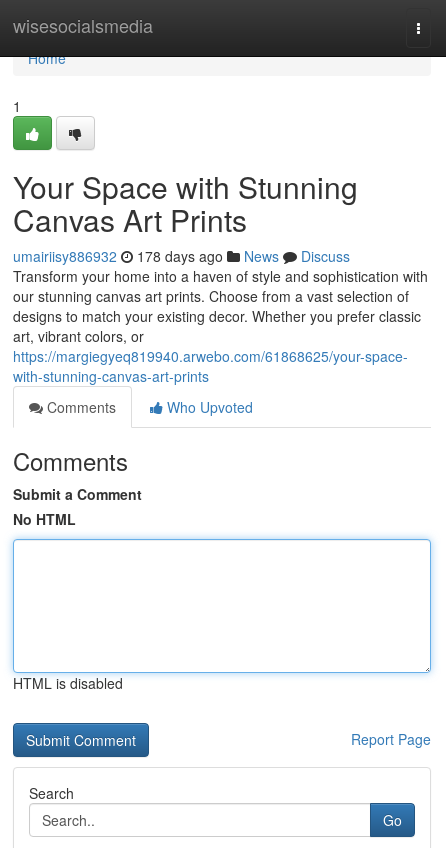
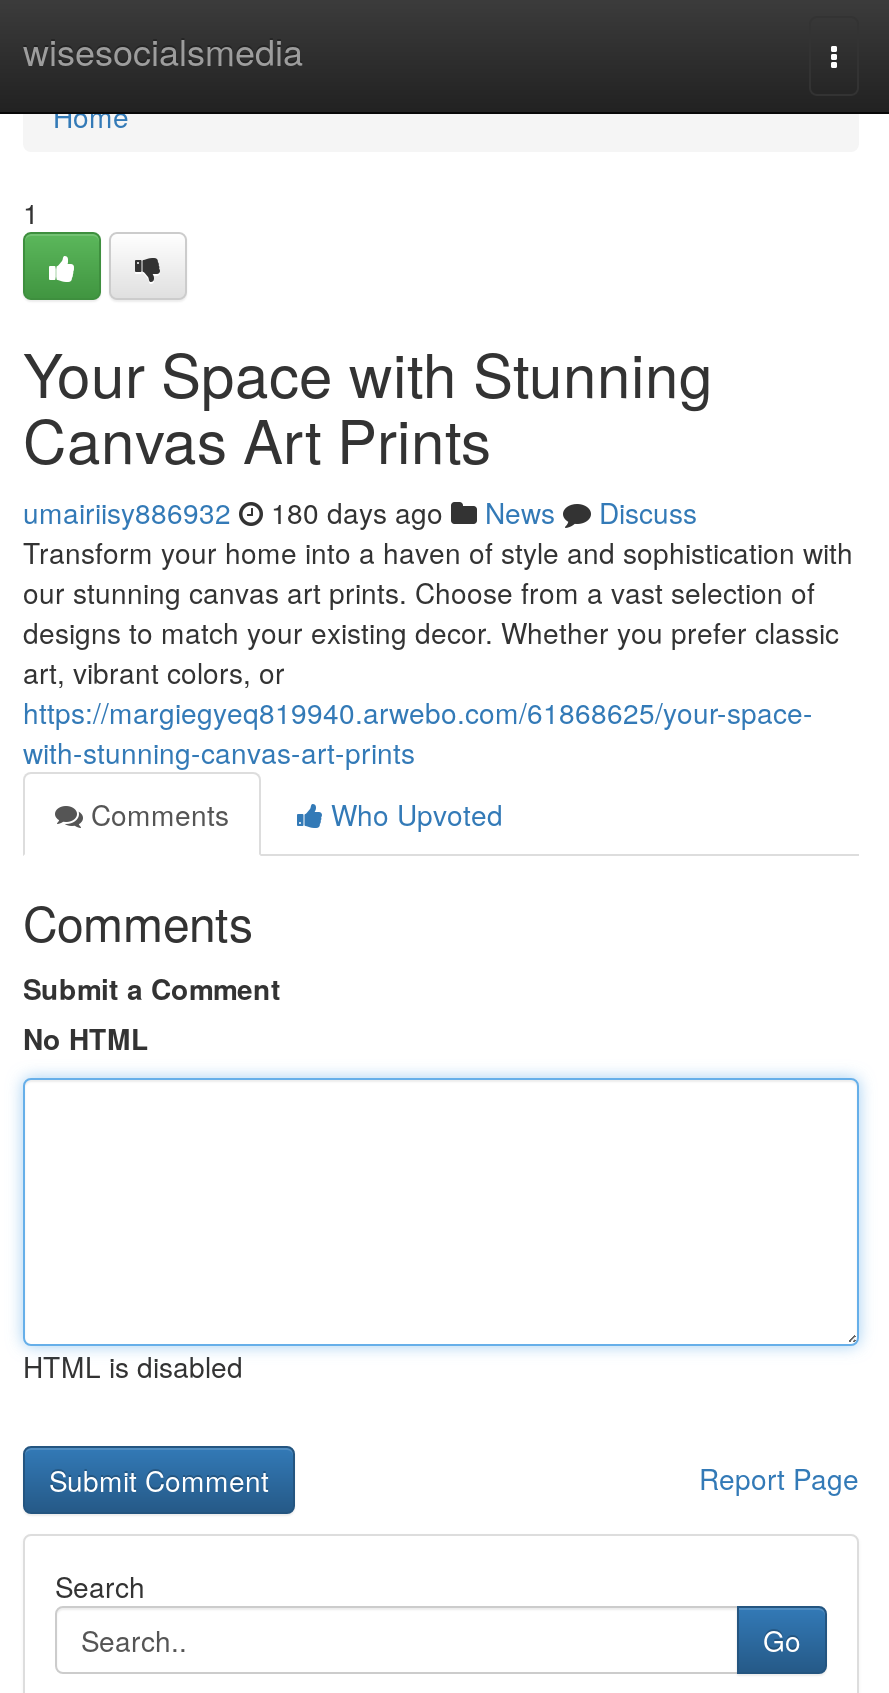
- umairiisy886932 178 days ago News Discuss
+ umairiisy886932 180 days ago News Discuss
